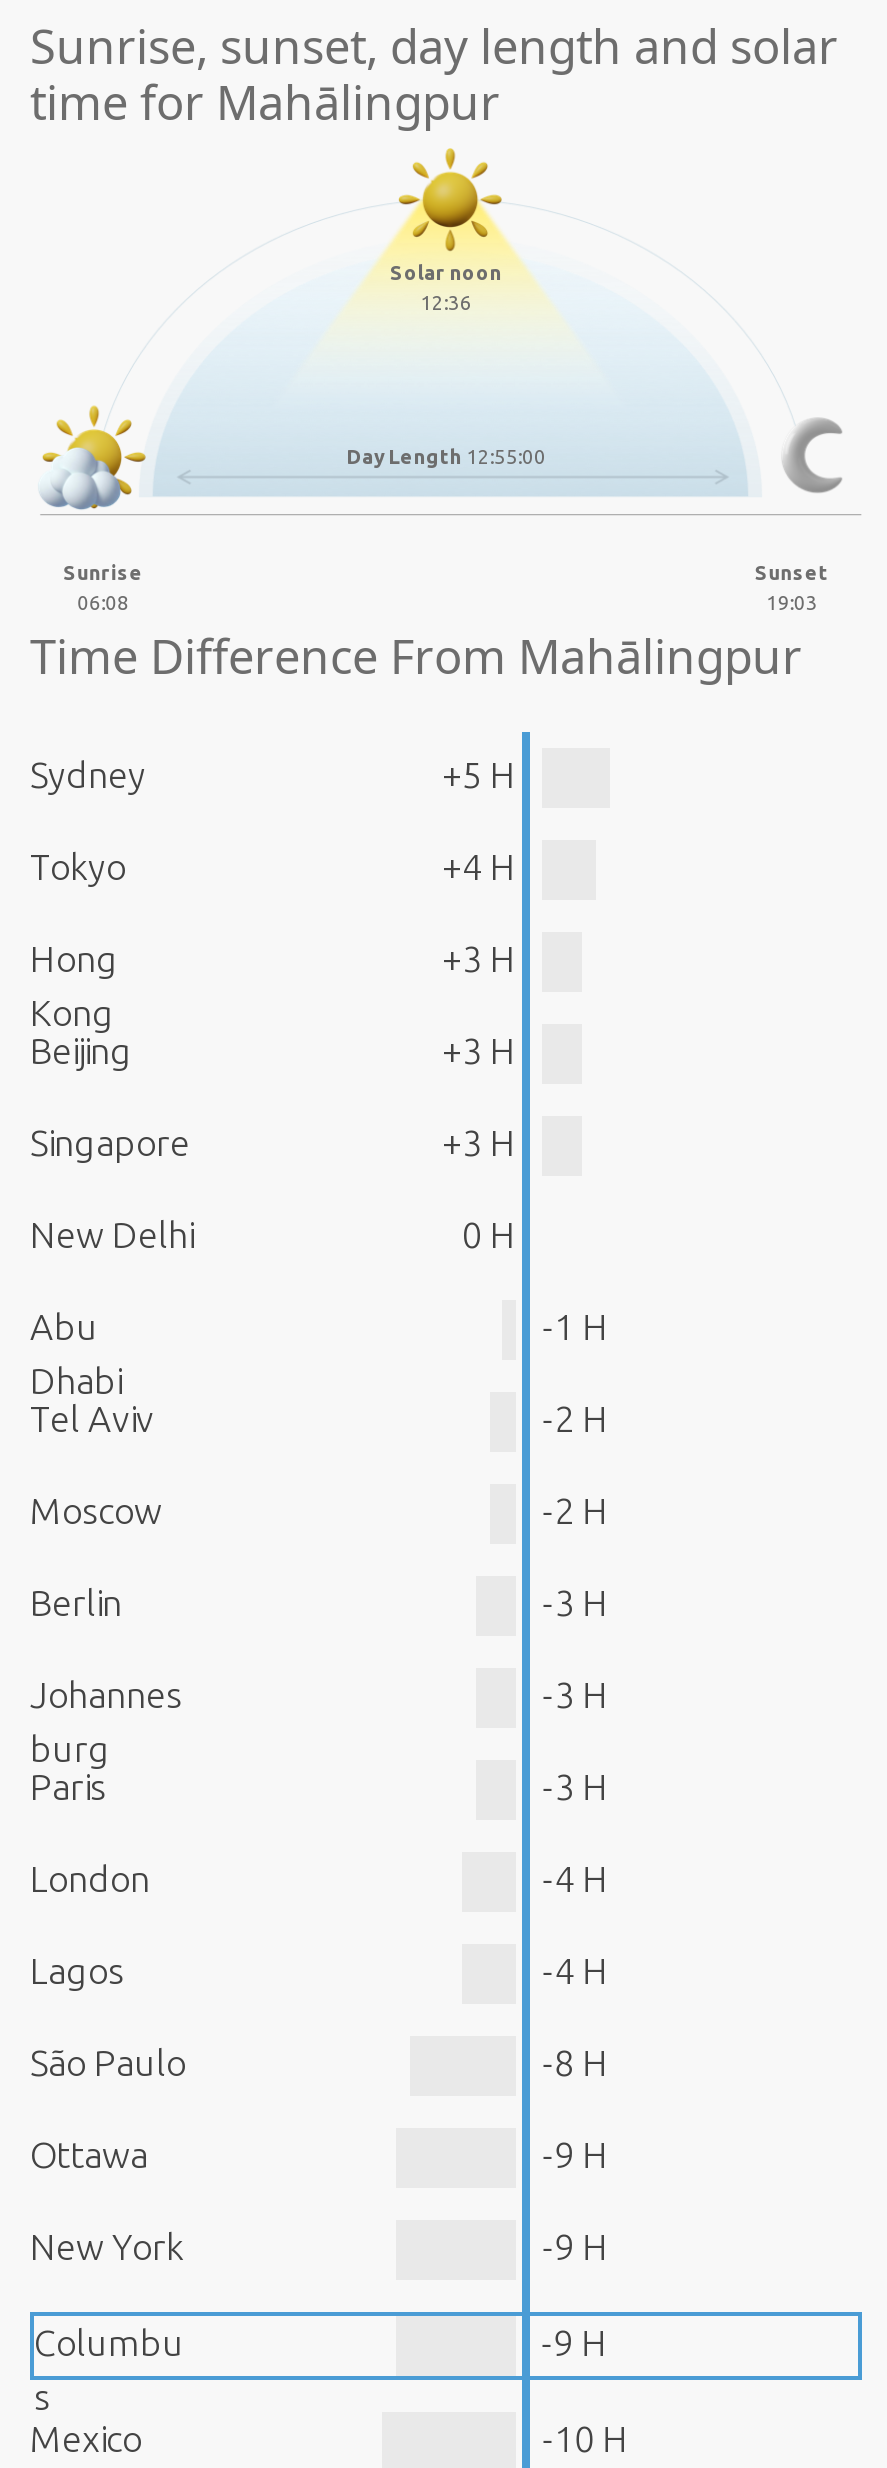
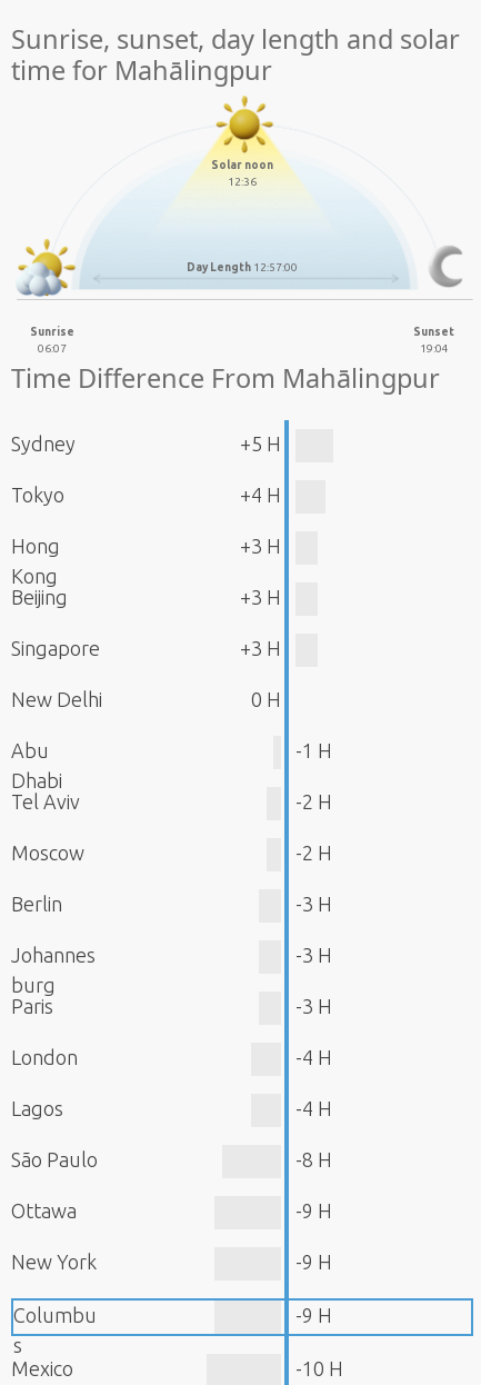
- Day Length 12:55:00
+ Day Length 12:57:00

- 06:08
+ 06:07

- 19:03
+ 19:04
